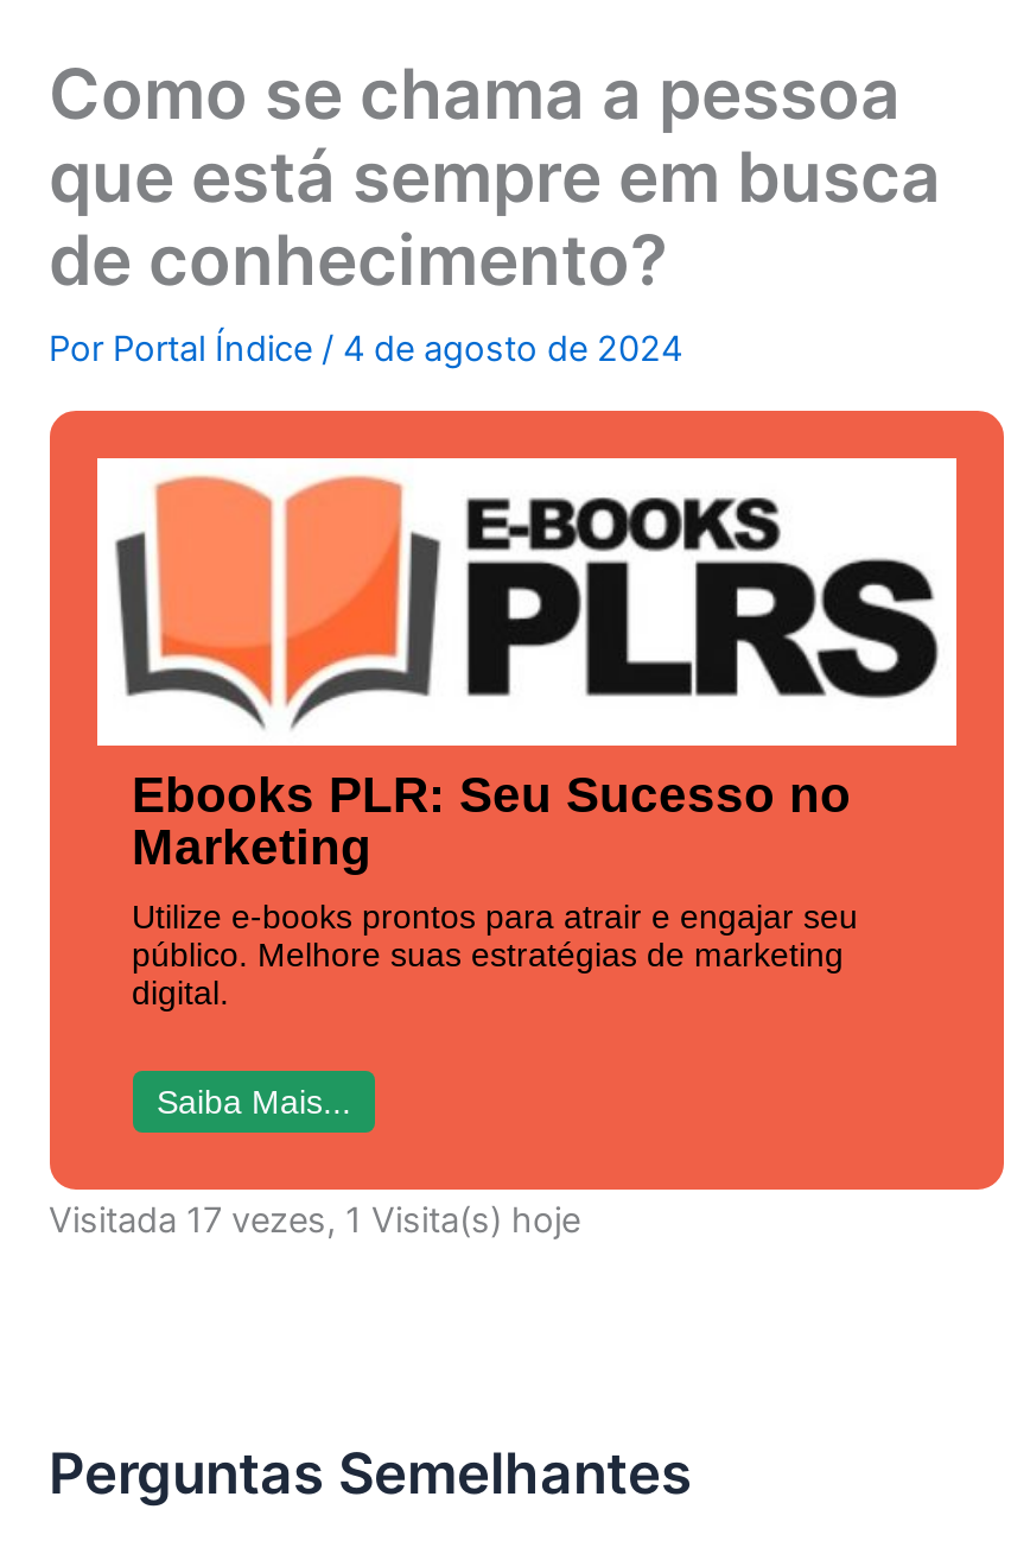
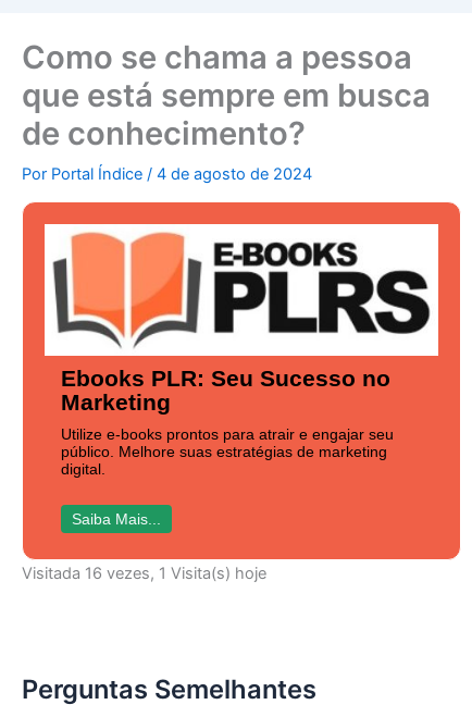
- Visitada 17 vezes, 1 Visita(s) hoje
+ Visitada 16 vezes, 1 Visita(s) hoje
